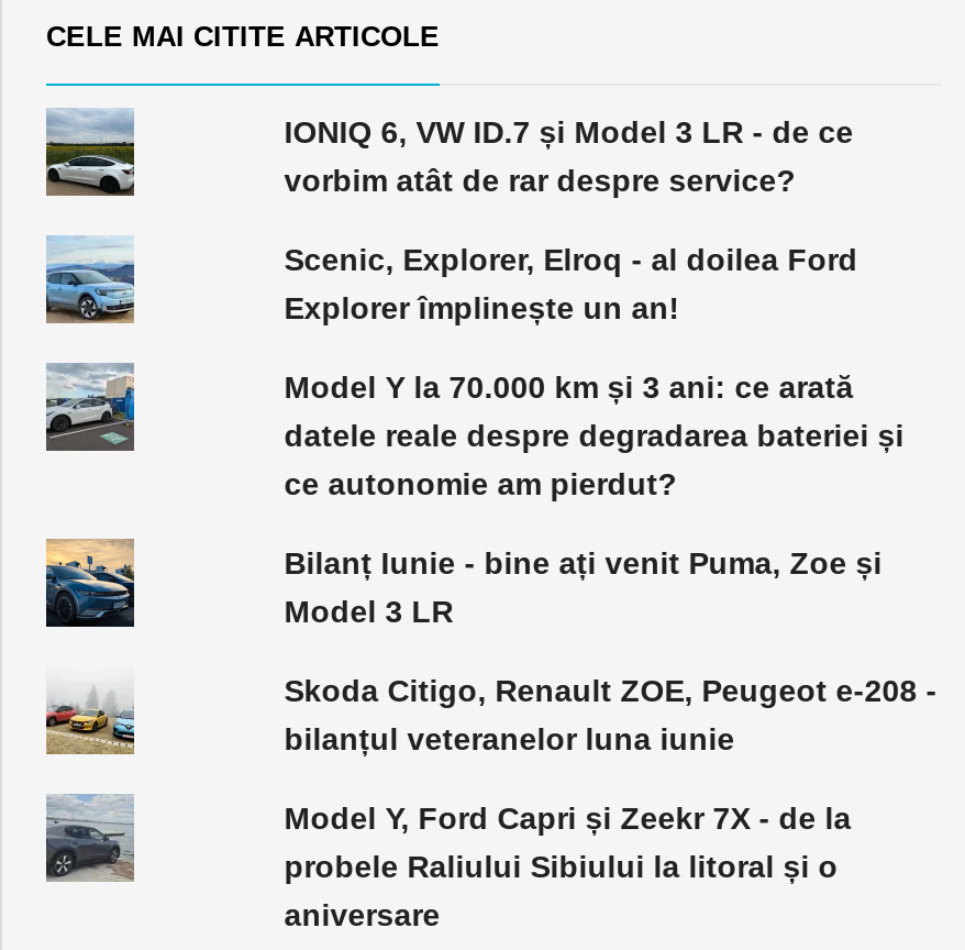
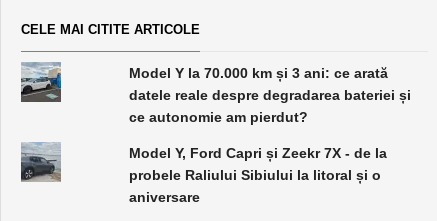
- [image]

- IONIQ 6, VW ID.7 și Model 3 LR - de ce
- vorbim atât de rar despre service?
- Scenic, Explorer, Elroq - al doilea Ford
- Explorer împlinește un an!

- [image]

- [image]

- Bilanț Iunie - bine ați venit Puma, Zoe și
- Model 3 LR
- Skoda Citigo, Renault ZOE, Peugeot e-208 -
- bilanțul veteranelor luna iunie

- [image]
